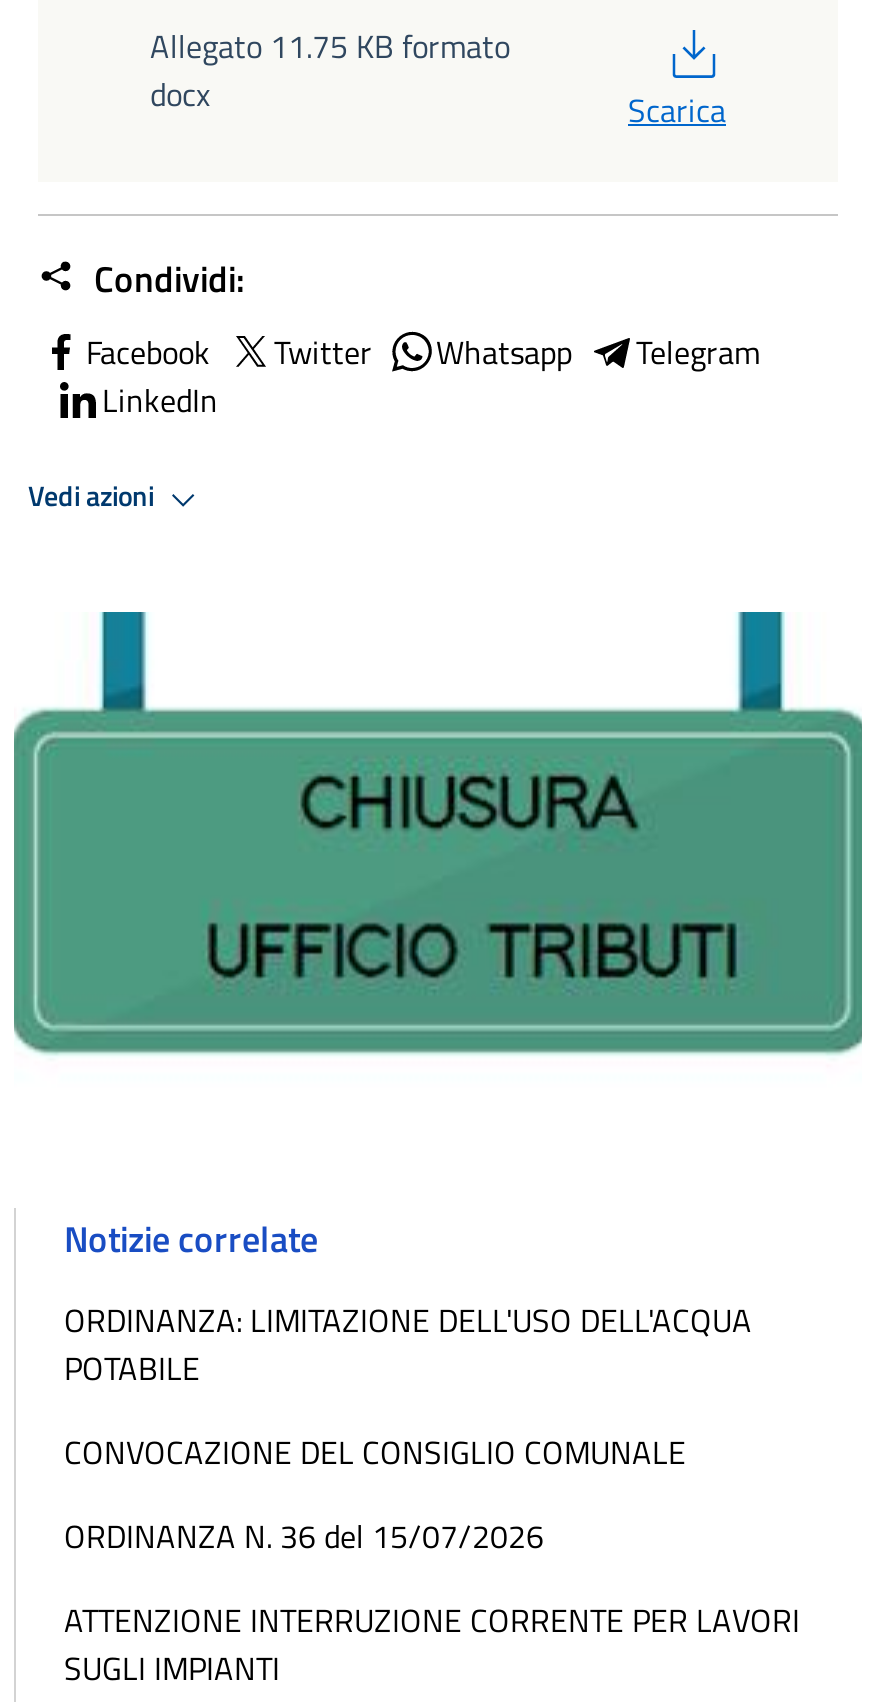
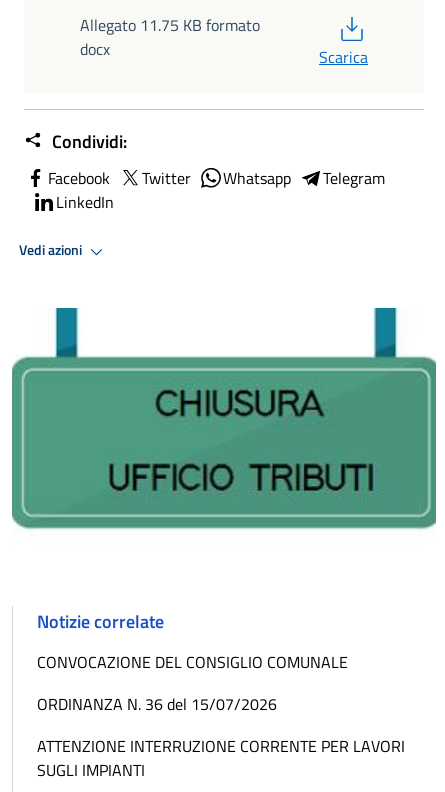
- ORDINANZA: LIMITAZIONE DELL'USO DELL'ACQUA
- POTABILE
